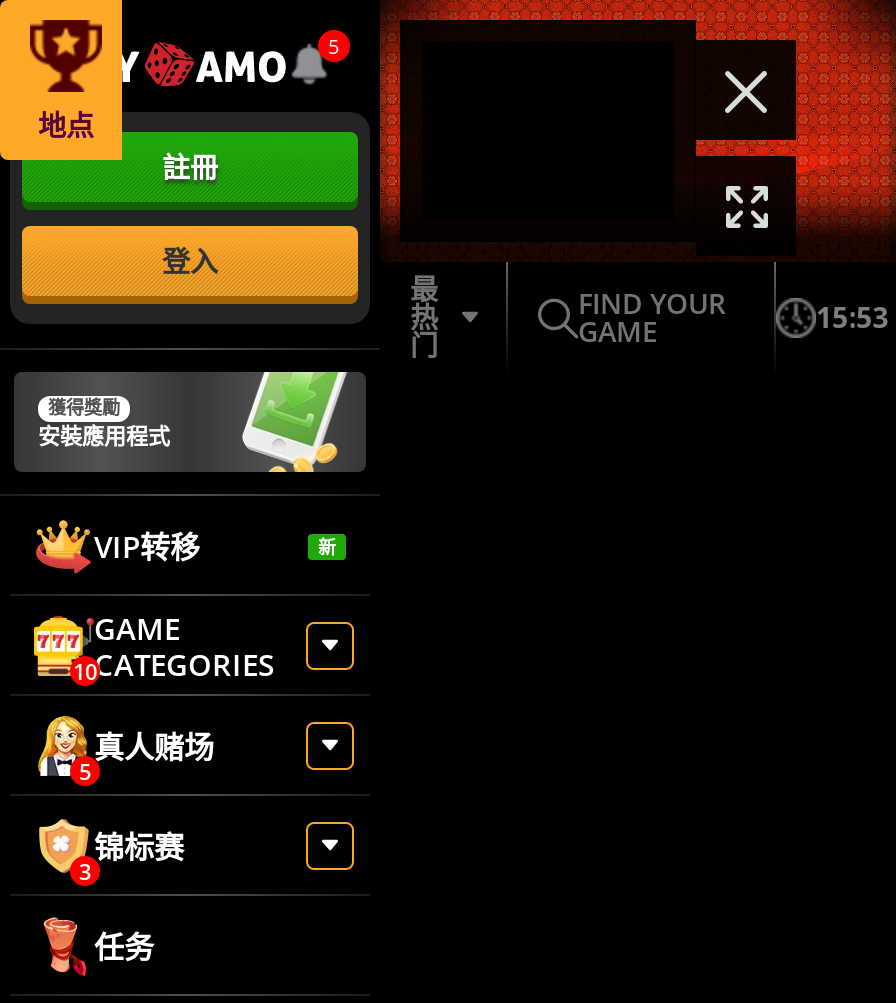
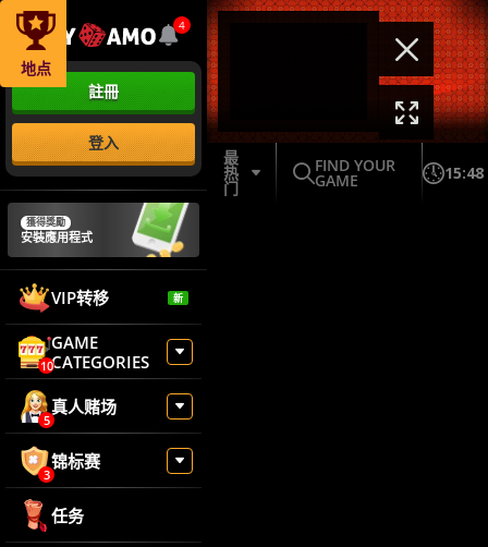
- 5
+ 4

- 15:53
+ 15:48
